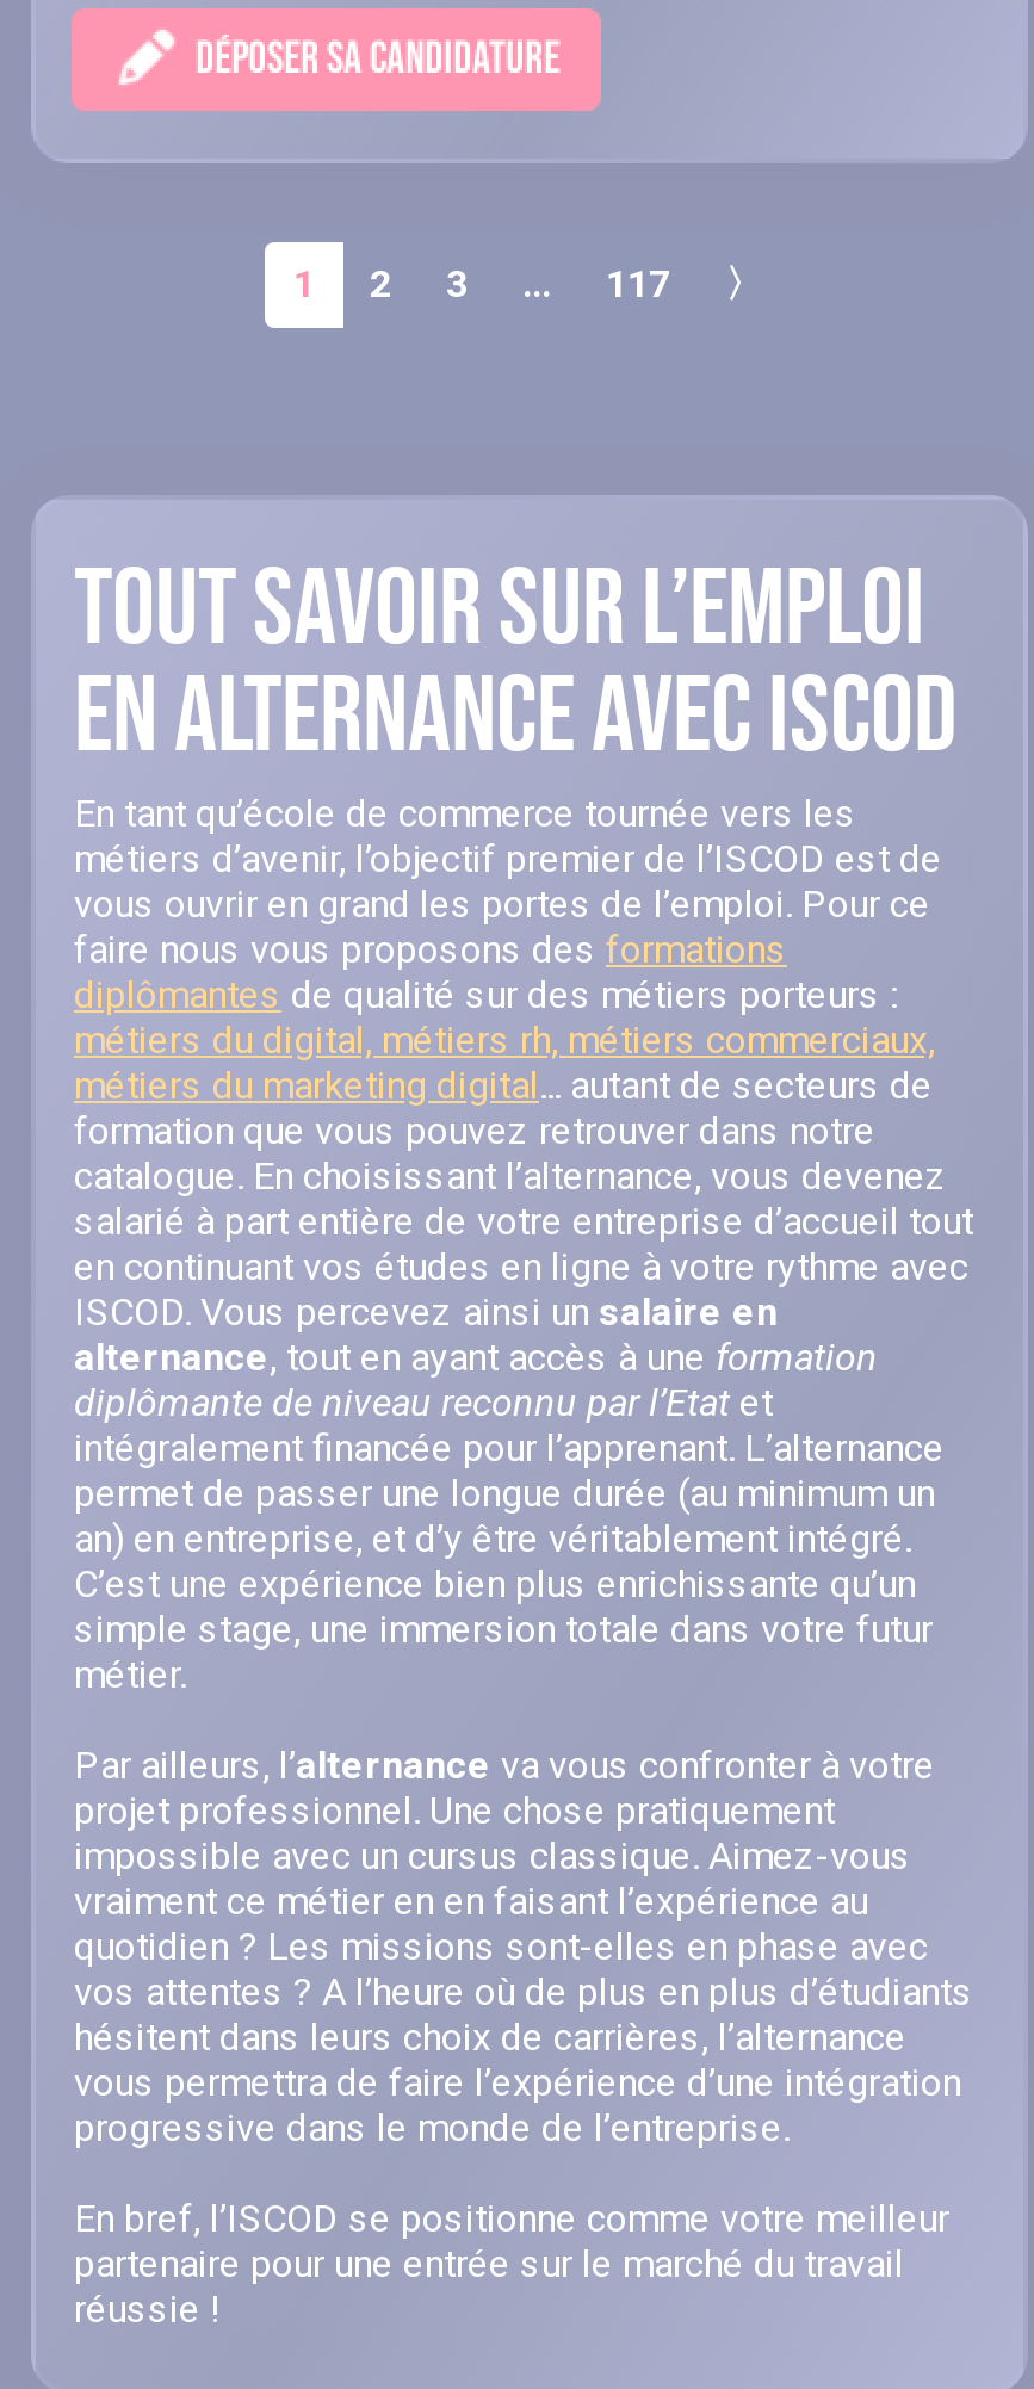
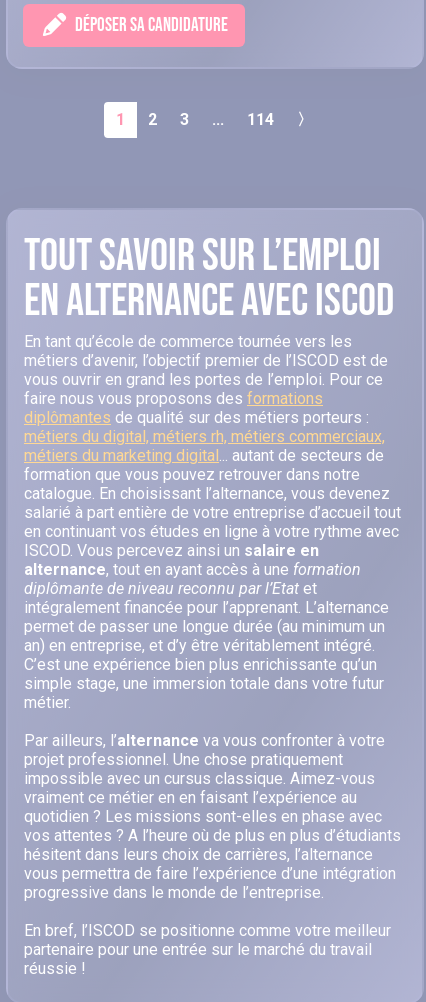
- 117
+ 114
